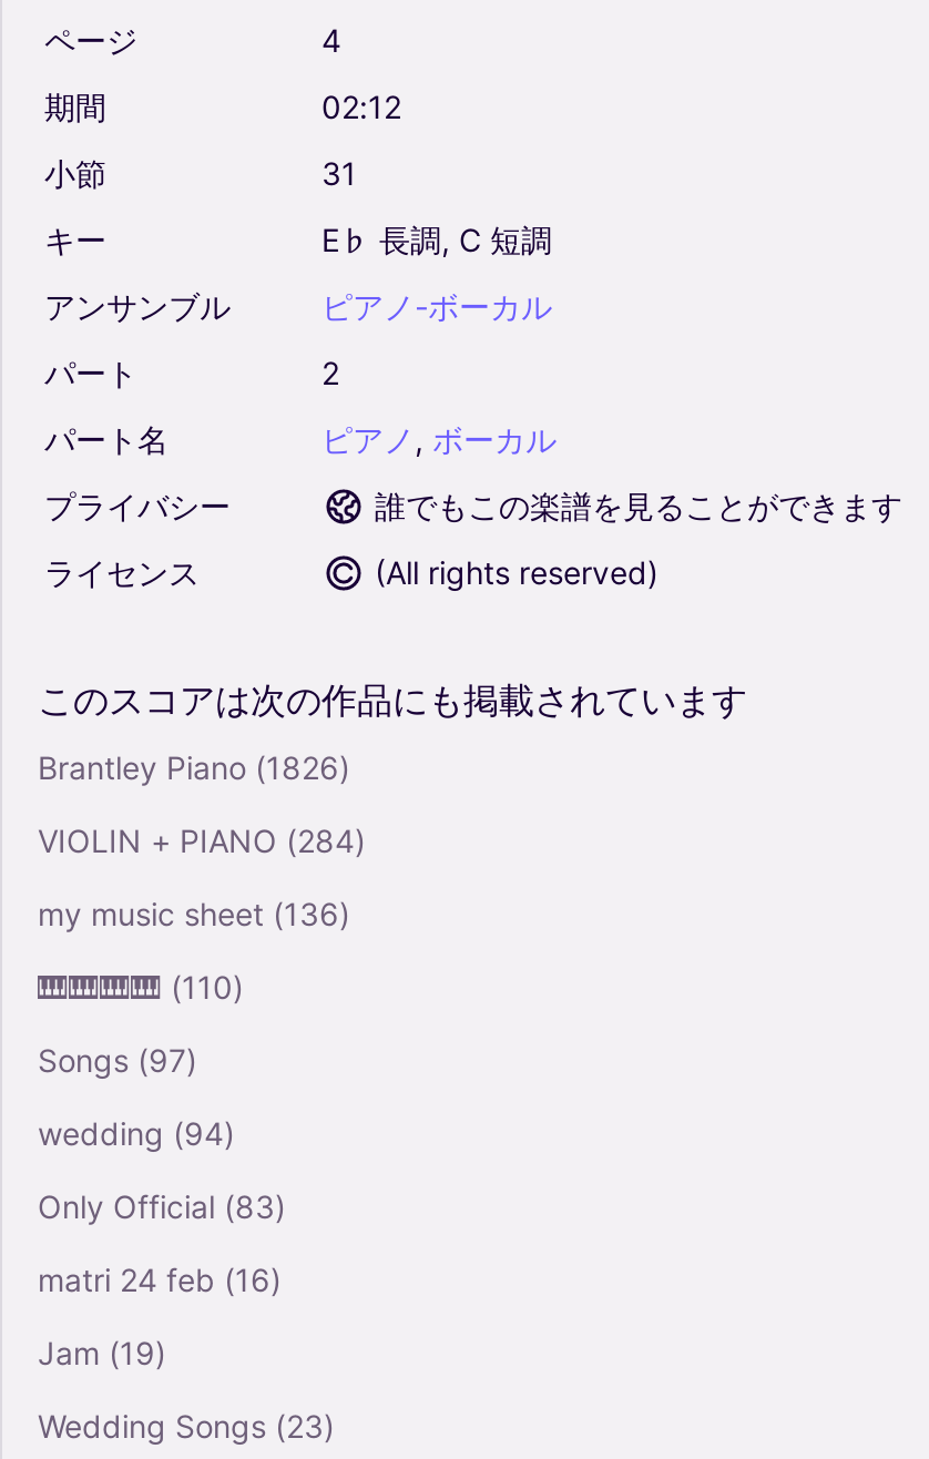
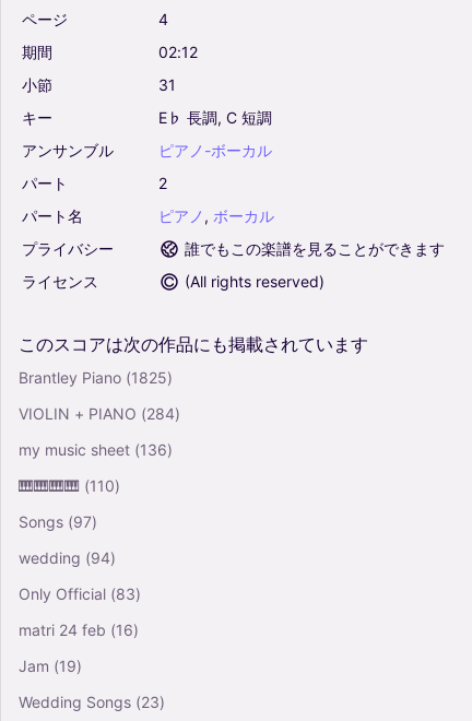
- Brantley Piano (1826)
+ Brantley Piano (1825)
